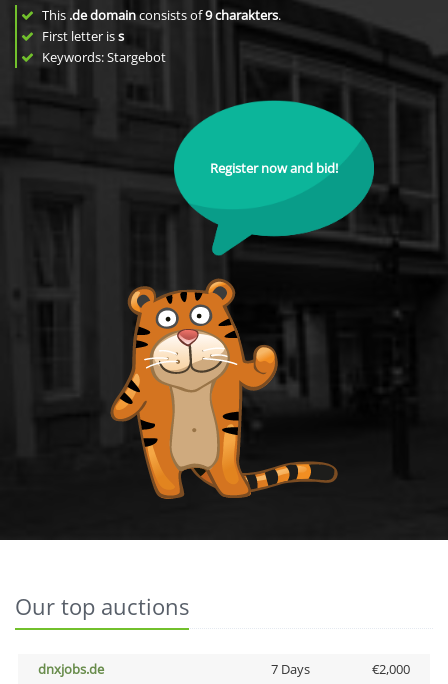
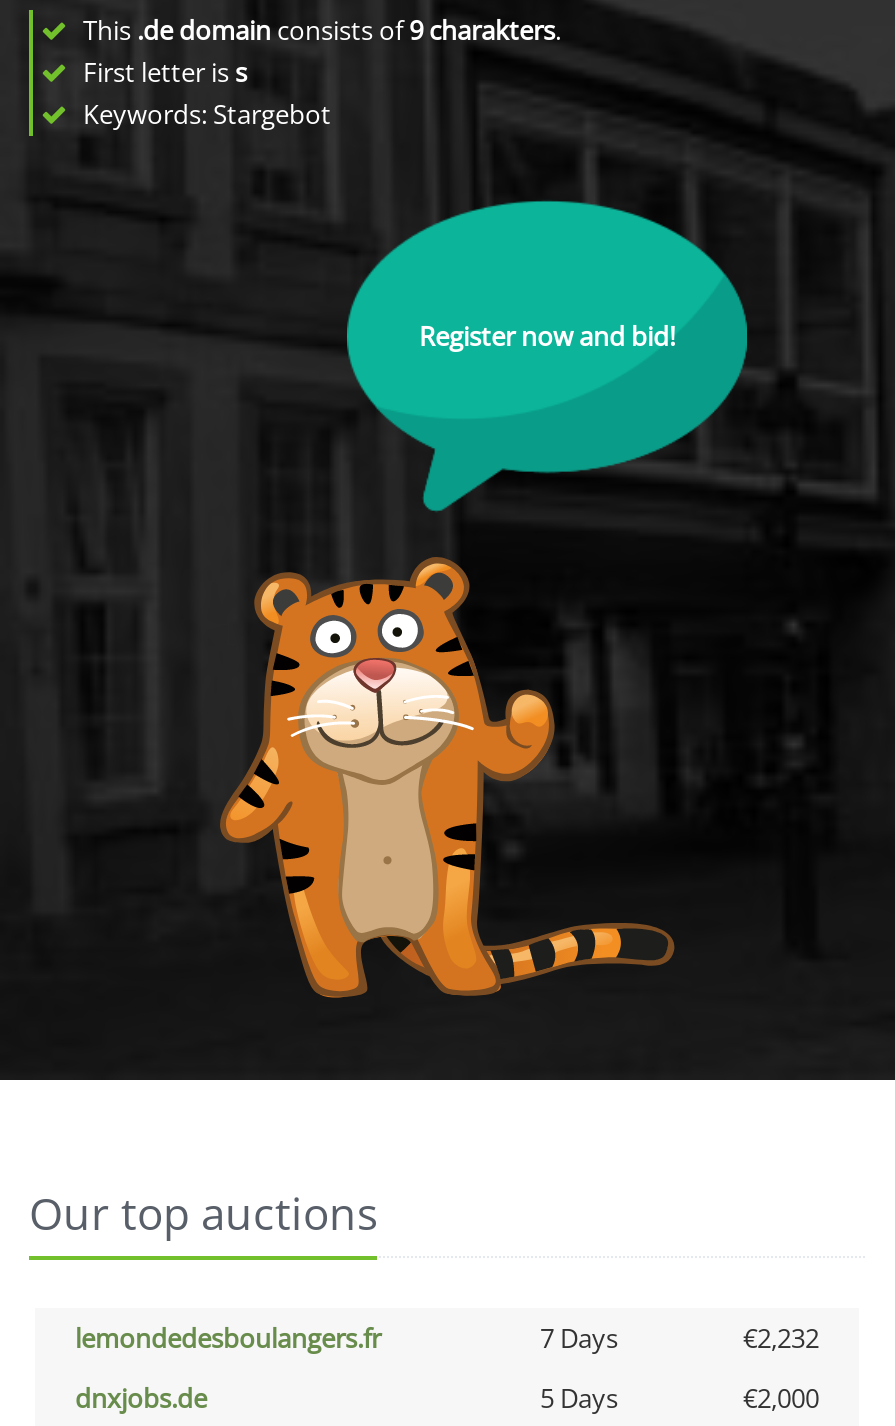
+ lemondedesboulangers.fr
+ 7 Days
+ €2,232

- 7 Days
+ 5 Days
